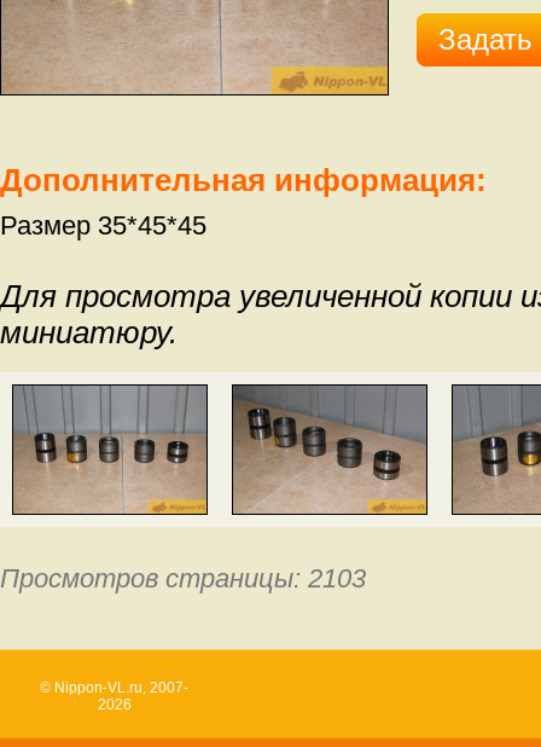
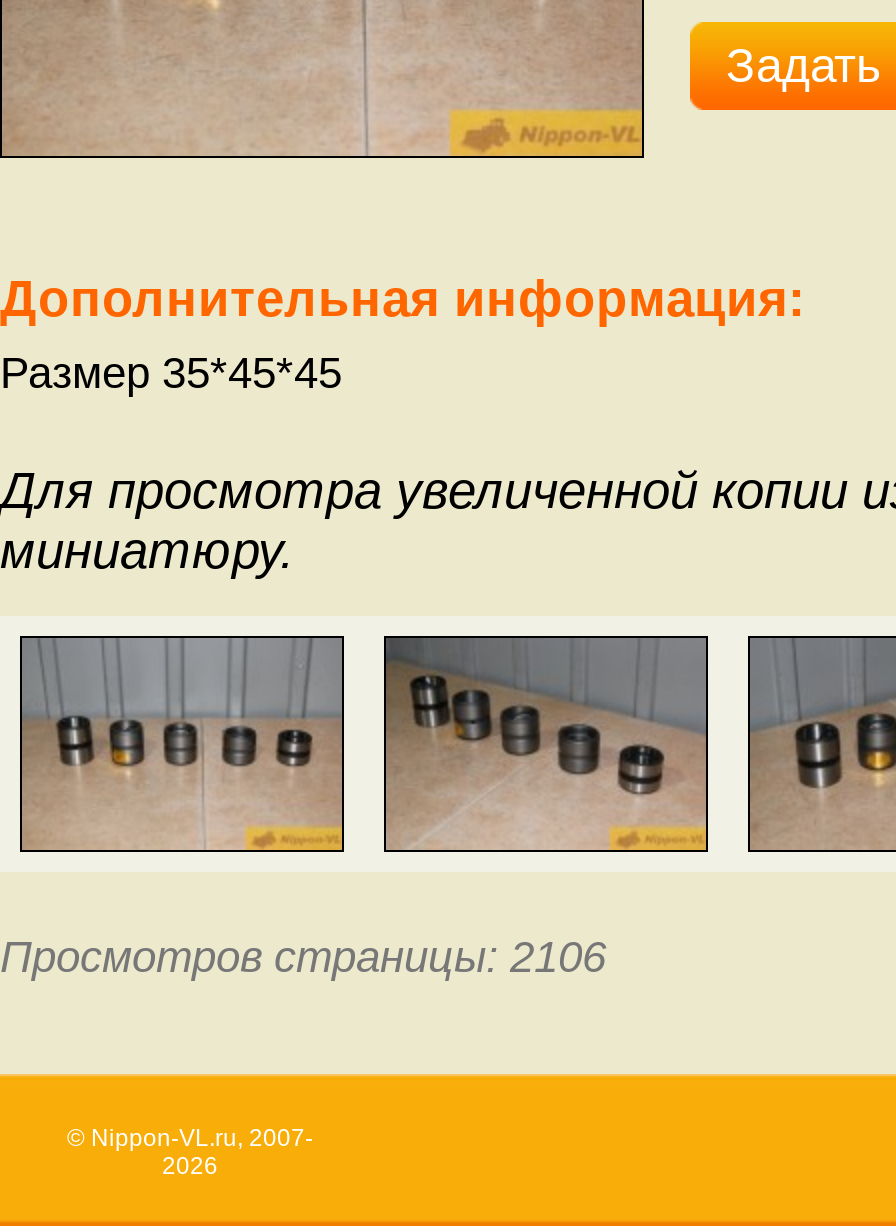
- Просмотров страницы: 2103
+ Просмотров страницы: 2106
